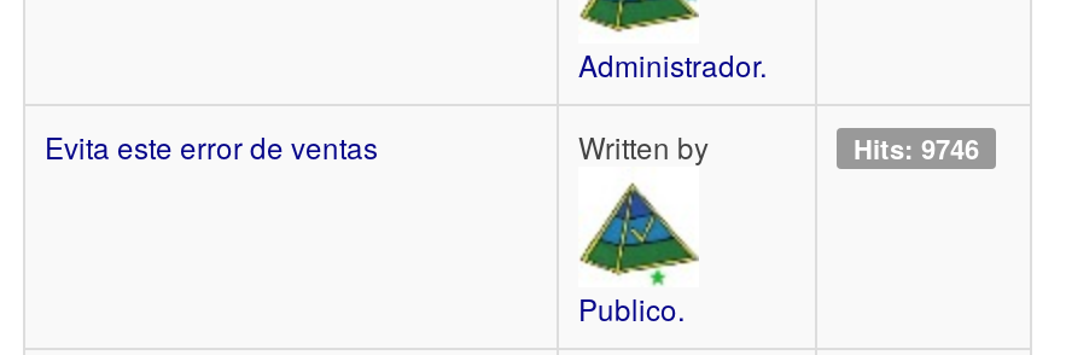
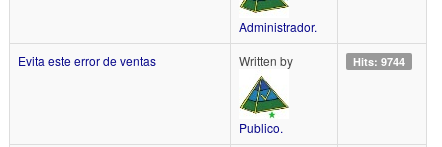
- Hits: 9746
+ Hits: 9744
